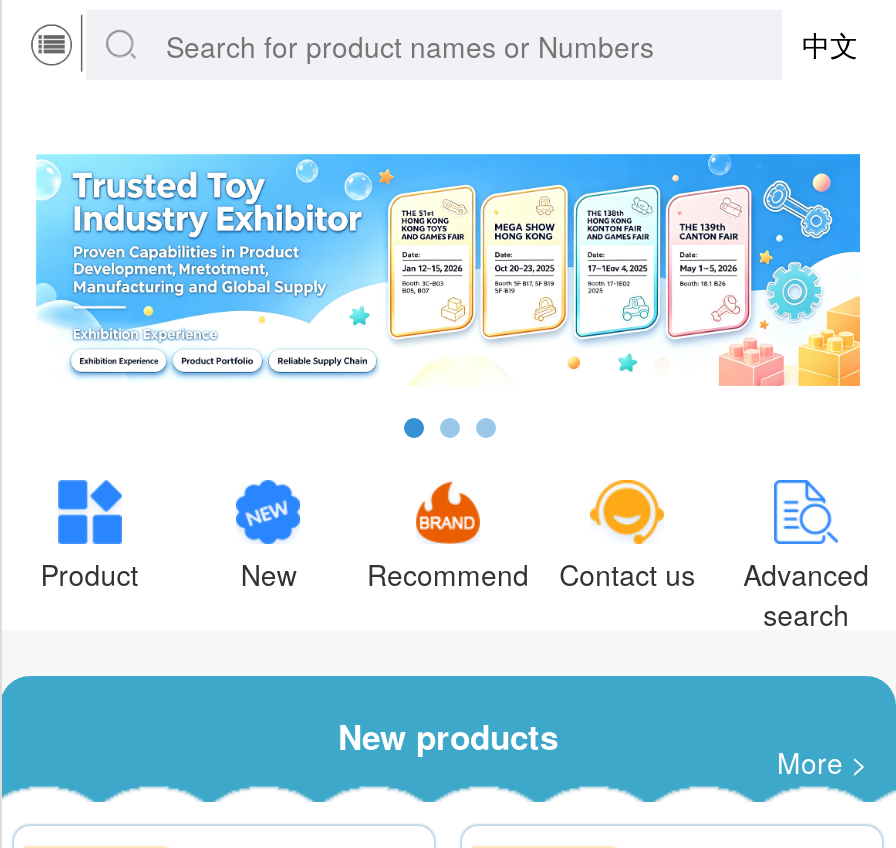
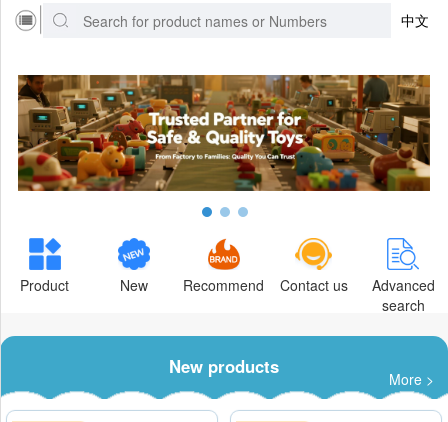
- [image]
+ [image]
